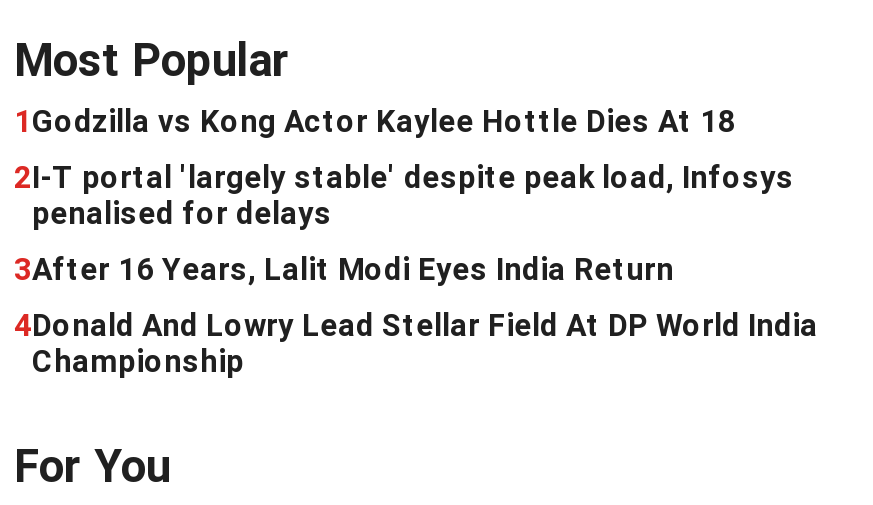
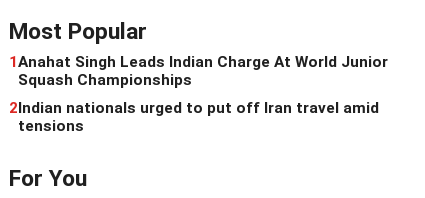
- 1 Godzilla vs Kong Actor Kaylee Hottle Dies At 18
- 2I-T portal 'largely stable' despite peak load, Infosys
- penalised for delays
- 3After 16 Years, Lalit Modi Eyes India Return
- 4Donald And Lowry Lead Stellar Field At DP World India
- Championship
+ 1Anahat Singh Leads Indian Charge At World Junior
+ Squash Championships
+ 2Indian nationals urged to put off Iran travel amid
+ tensions
